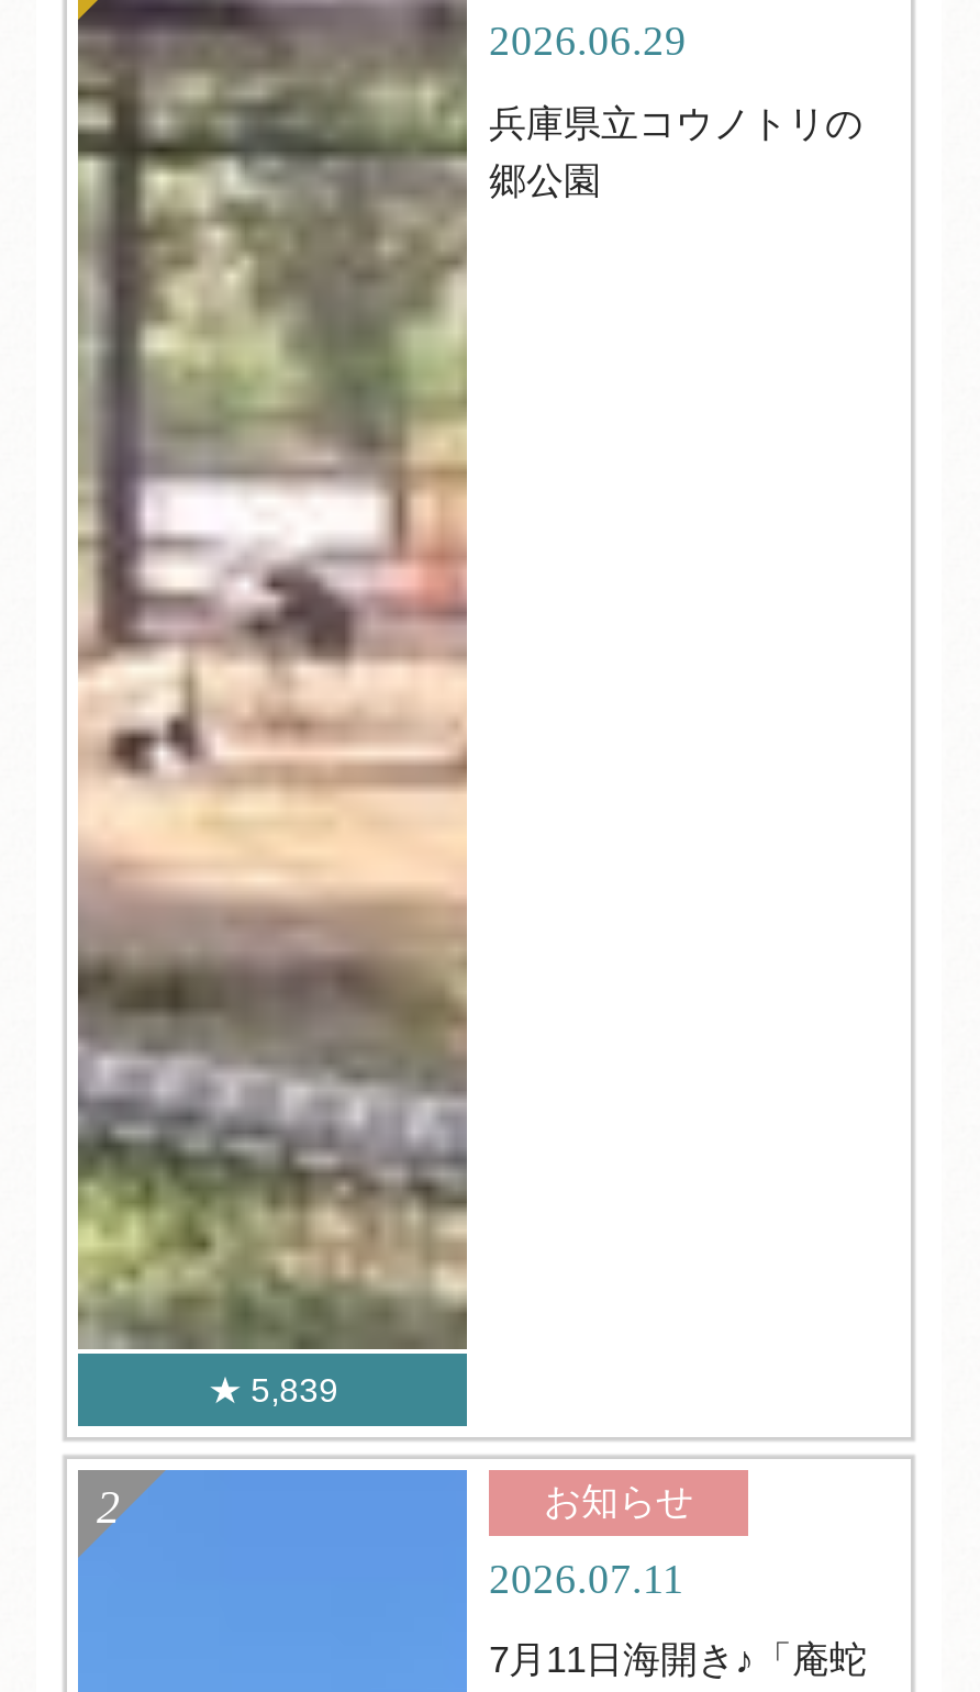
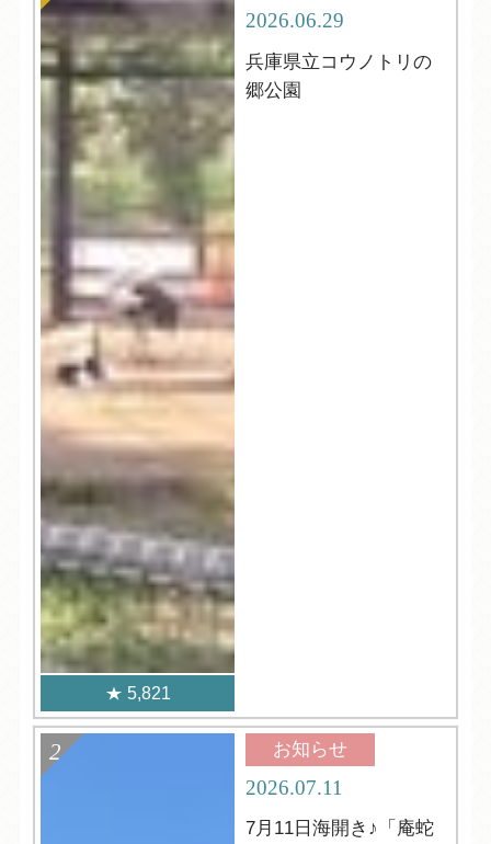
- 5,839
+ 5,821
